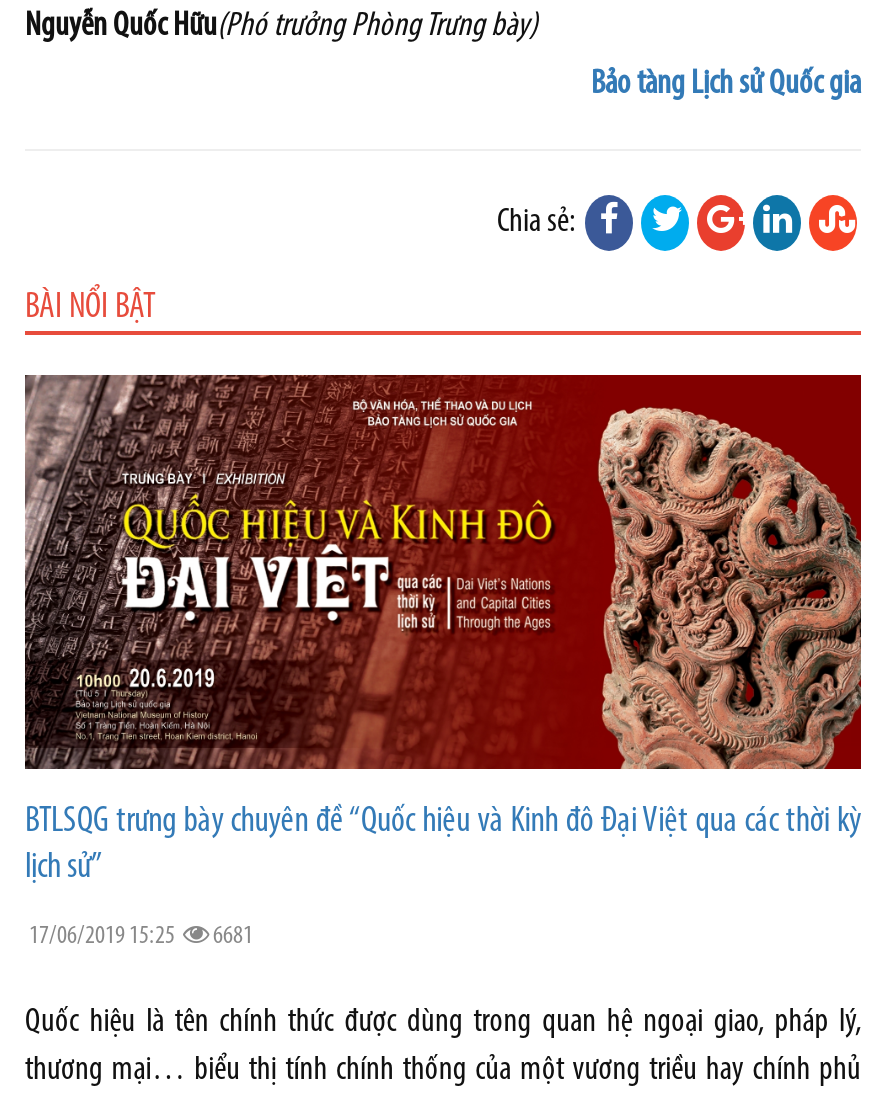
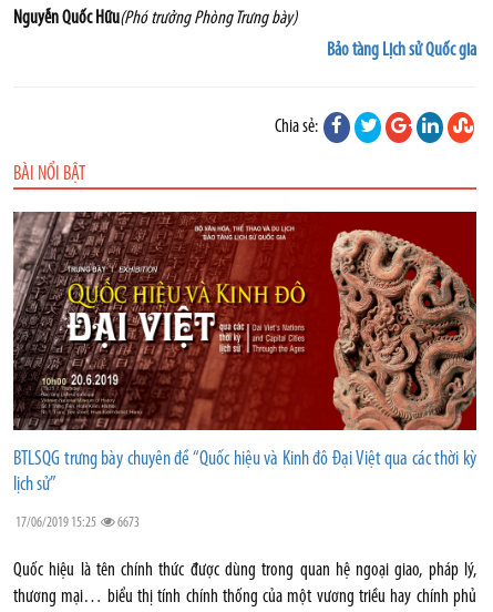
- 17/06/2019 15:25 6681
+ 17/06/2019 15:25 6673
